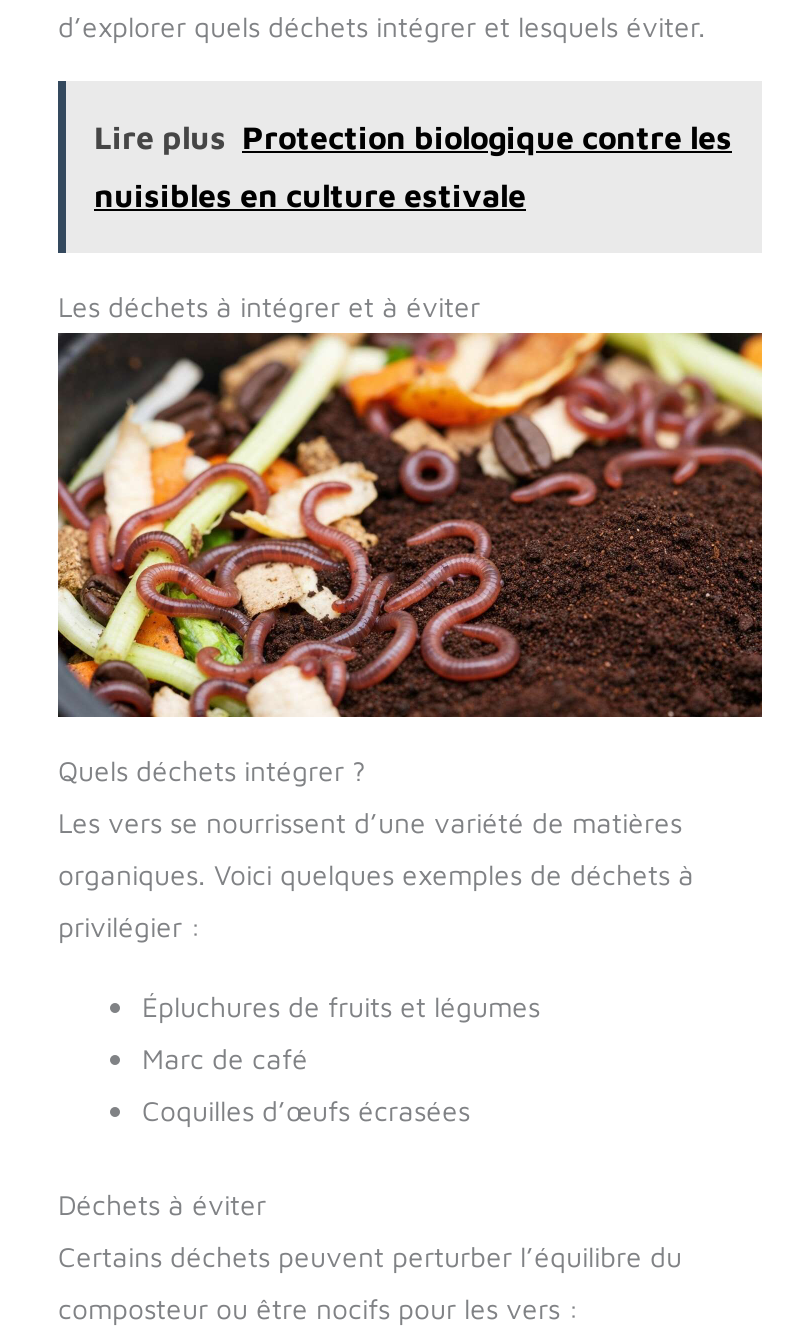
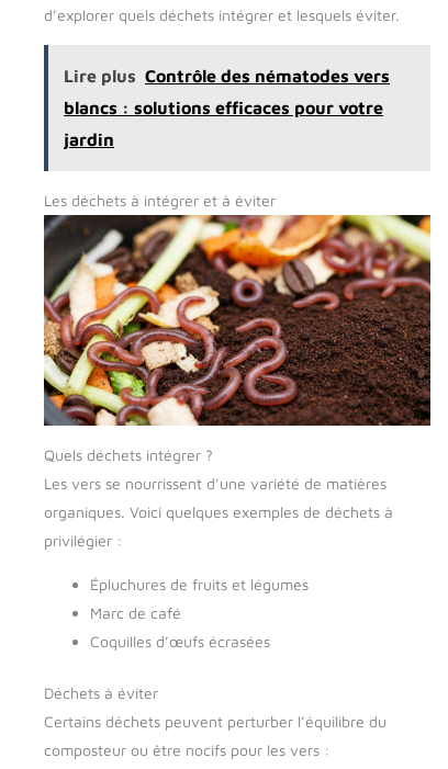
- Lire plus Protection biologique contre les
- nuisibles en culture estivale
+ Lire plus Contrôle des nématodes vers
+ blancs : solutions efficaces pour votre
+ jardin
